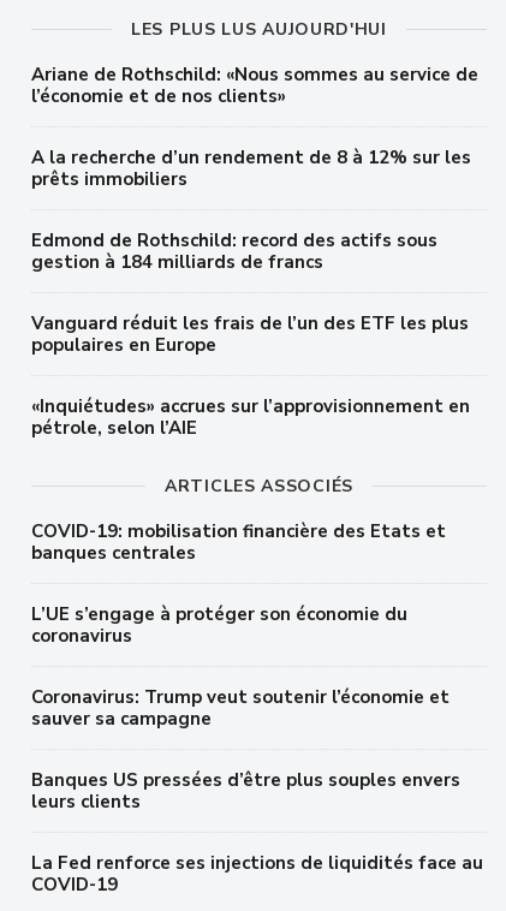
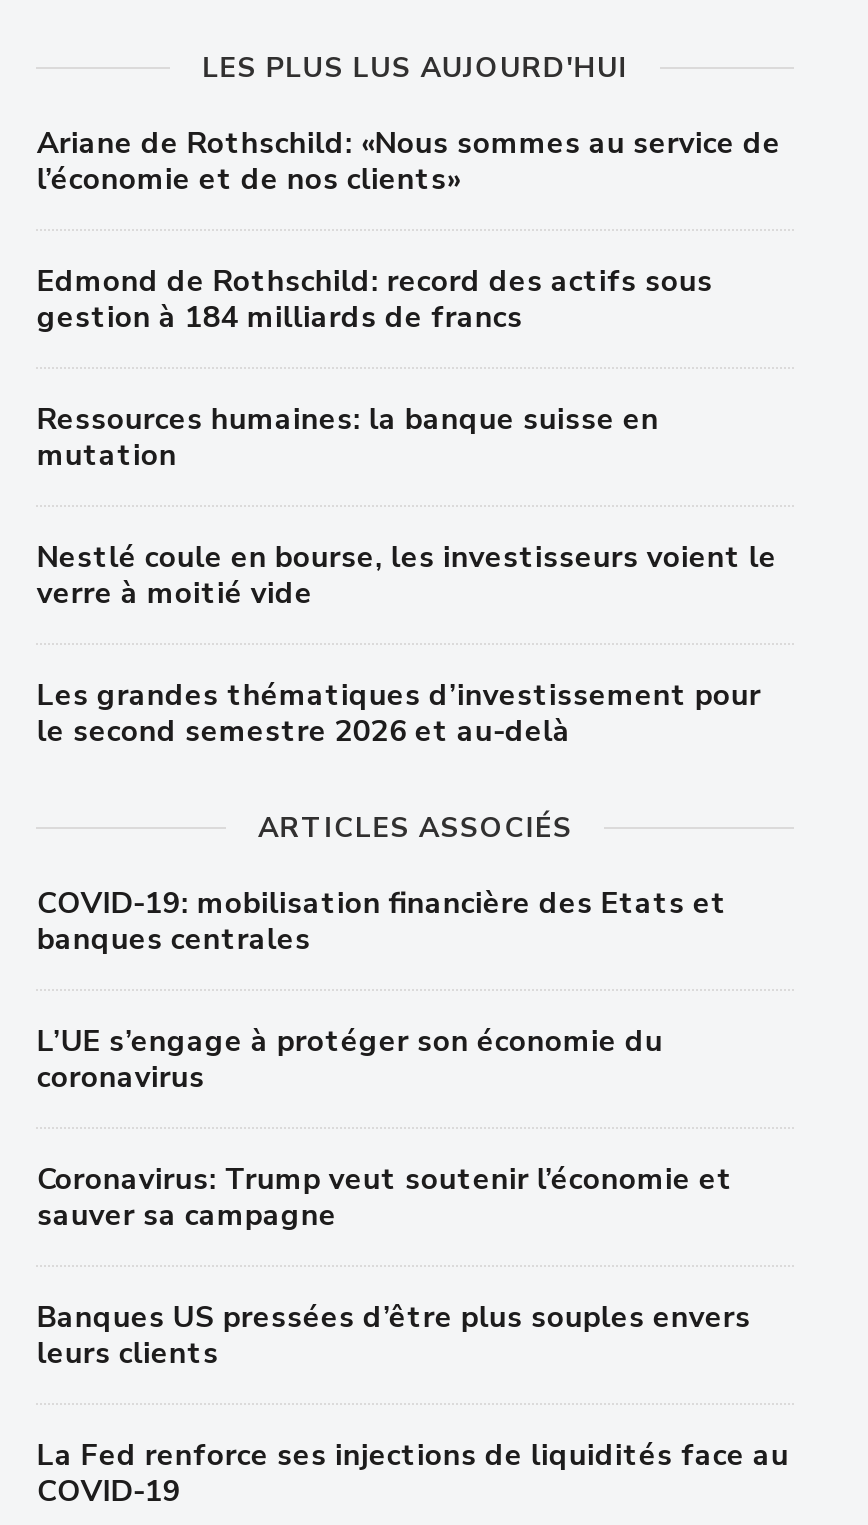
- A la recherche d’un rendement de 8 à 12% sur les
- prêts immobiliers

moved up: Edmond de Rothschild: record des actifs sous | gestion à 184 milliards de francs

- Vanguard réduit les frais de l’un des ETF les plus
- populaires en Europe
- «Inquiétudes» accrues sur l’approvisionnement en
- pétrole, selon l’AIE
+ Ressources humaines: la banque suisse en
+ mutation
+ Nestlé coule en bourse, les investisseurs voient le
+ verre à moitié vide
+ Les grandes thématiques d’investissement pour
+ le second semestre 2026 et au-delà
